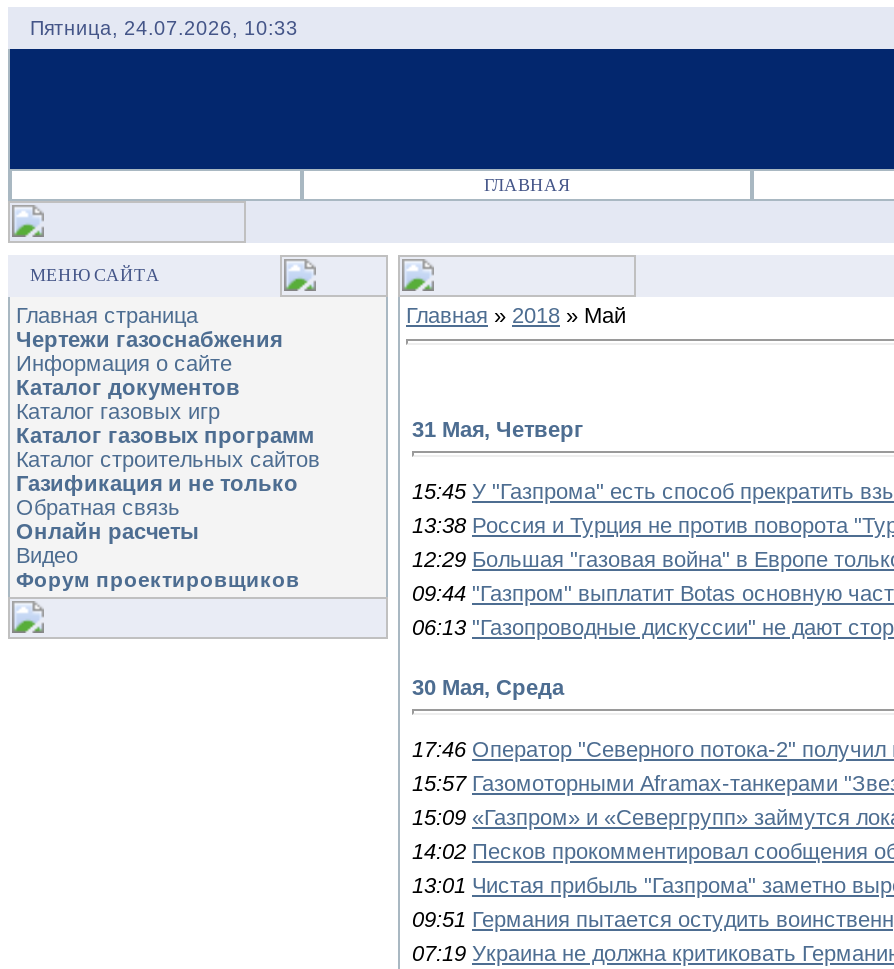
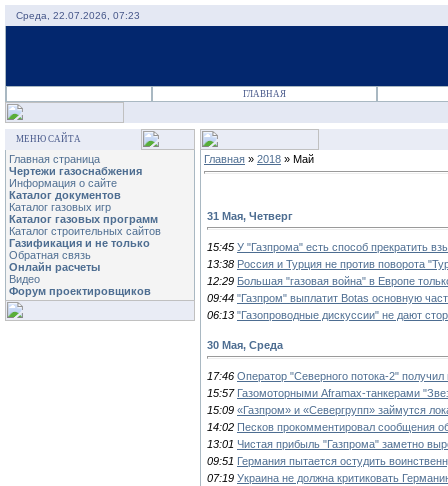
- Пятница, 24.07.2026, 10:33
+ Среда, 22.07.2026, 07:23
